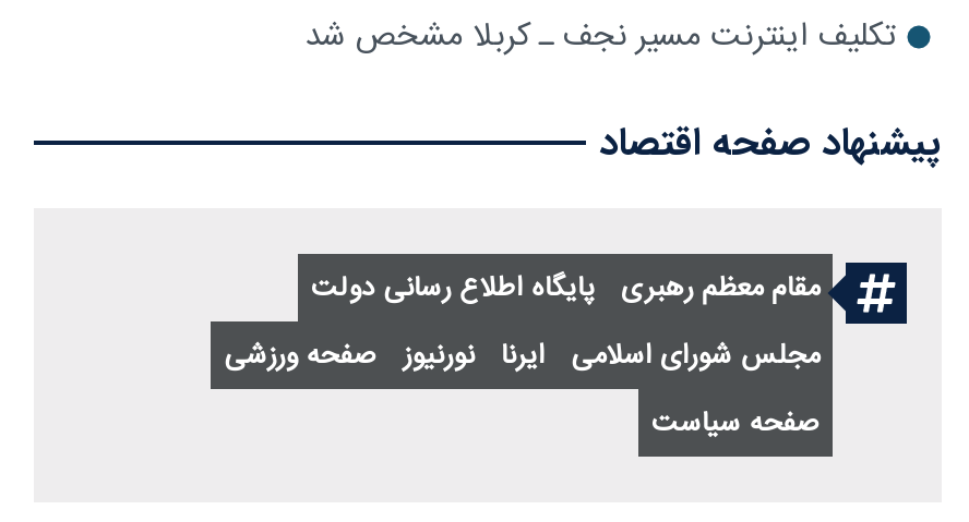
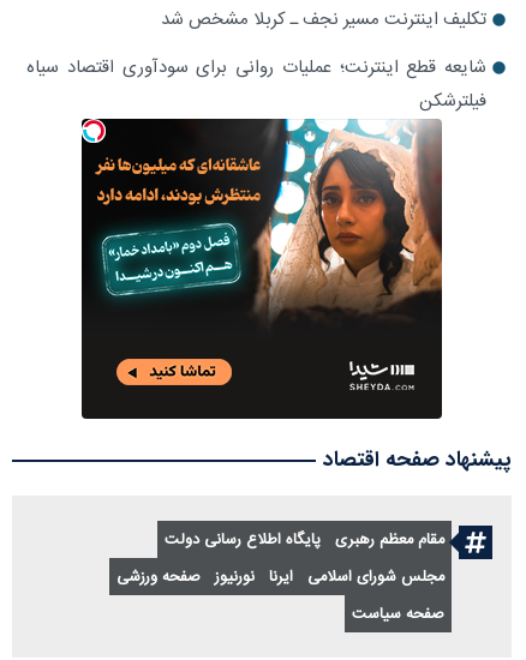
+ شایعه قطع اینترنت؛ عملیات روانی برای سودآوری اقتصاد سیاه
+ فیلترشکن

+ [image]
